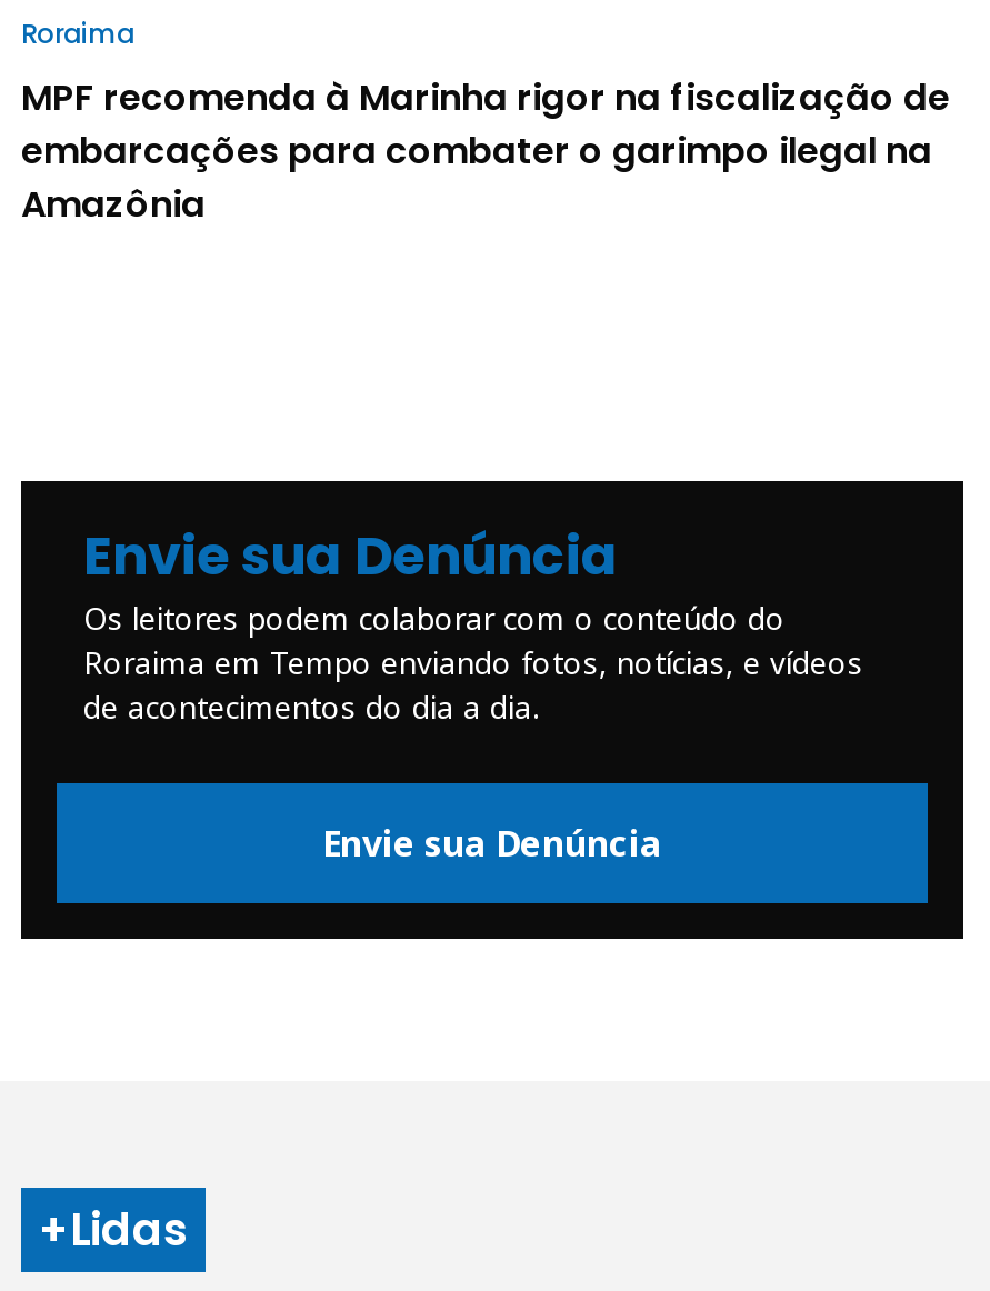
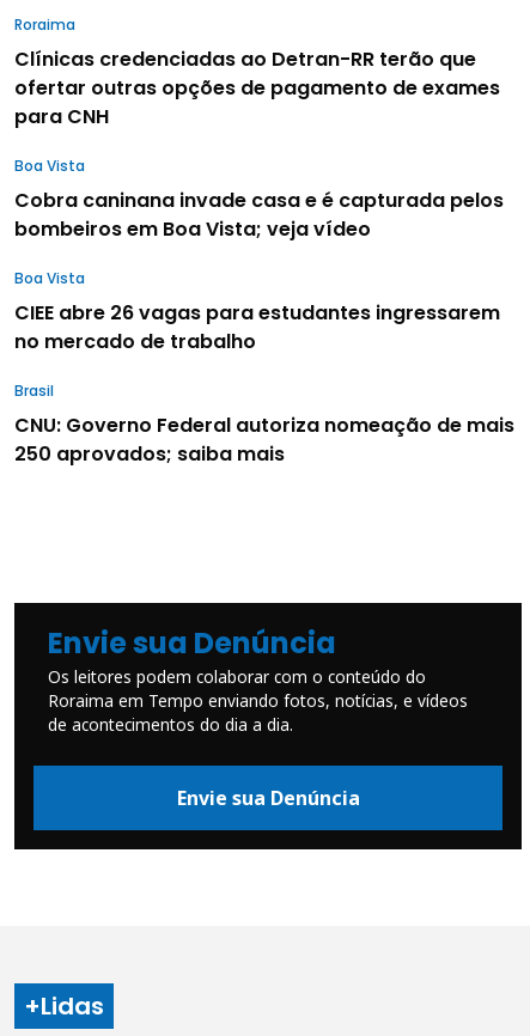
- MPF recomenda à Marinha rigor na fiscalização de
- embarcações para combater o garimpo ilegal na
- Amazônia
+ Clínicas credenciadas ao Detran-RR terão que
+ ofertar outras opções de pagamento de exames
+ para CNH
+ Boa Vista
+ Cobra caninana invade casa e é capturada pelos
+ bombeiros em Boa Vista; veja vídeo
+ Boa Vista
+ CIEE abre 26 vagas para estudantes ingressarem
+ no mercado de trabalho
+ Brasil
+ CNU: Governo Federal autoriza nomeação de mais
+ 250 aprovados; saiba mais
